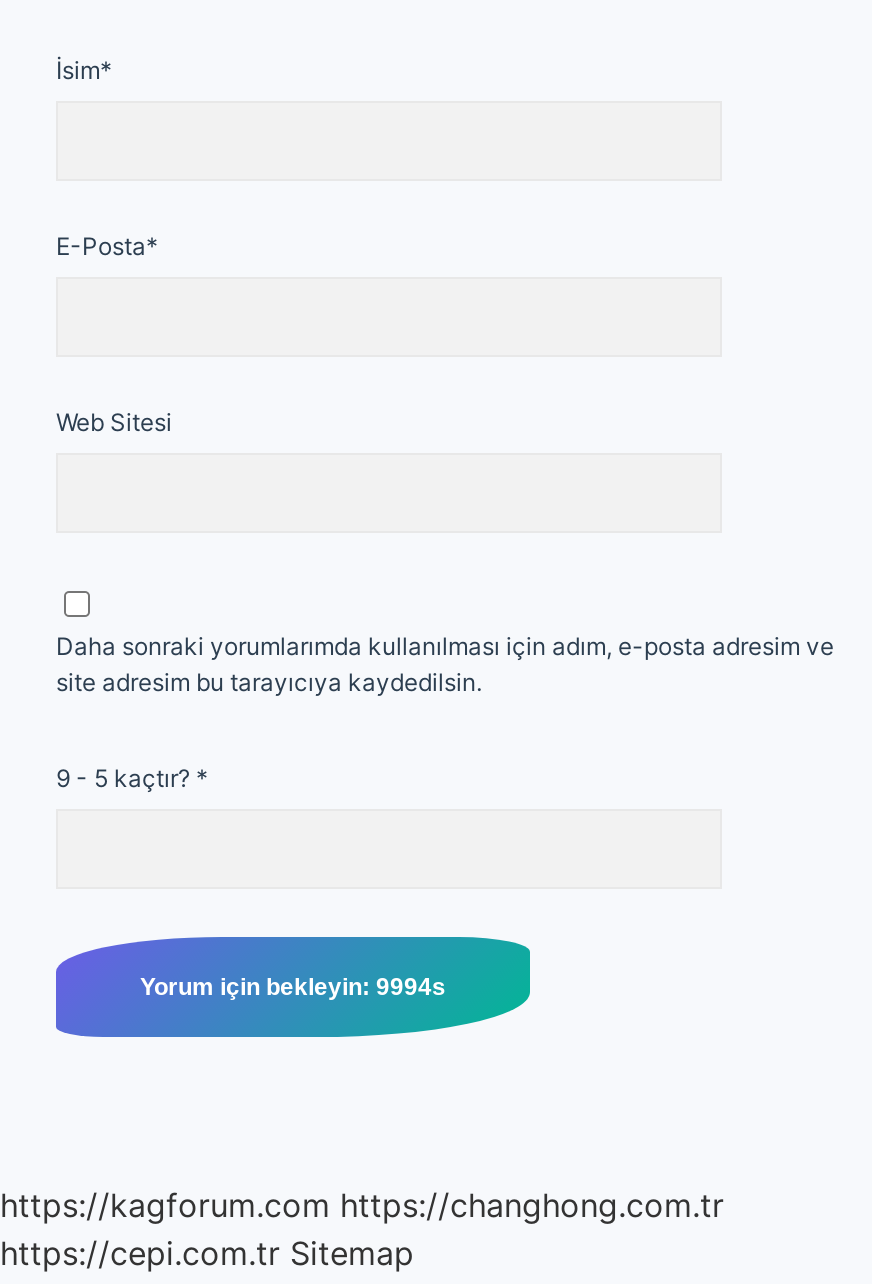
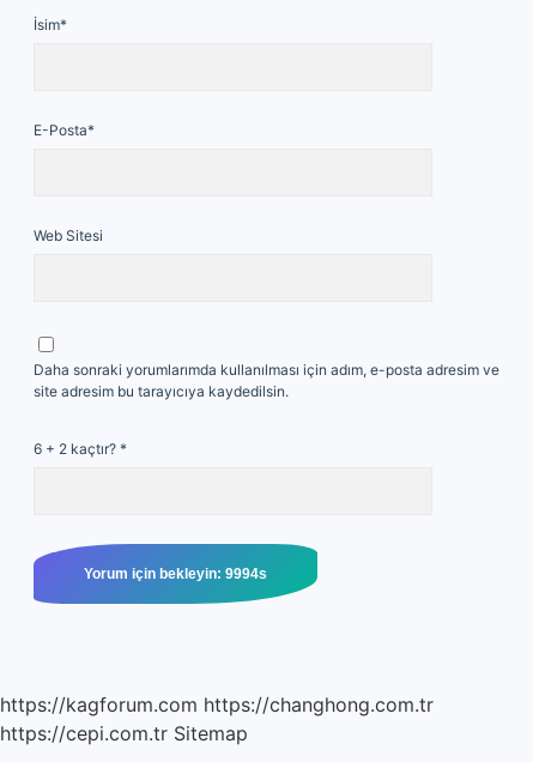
- 9 - 5 kaçtır? *
+ 6 + 2 kaçtır? *
